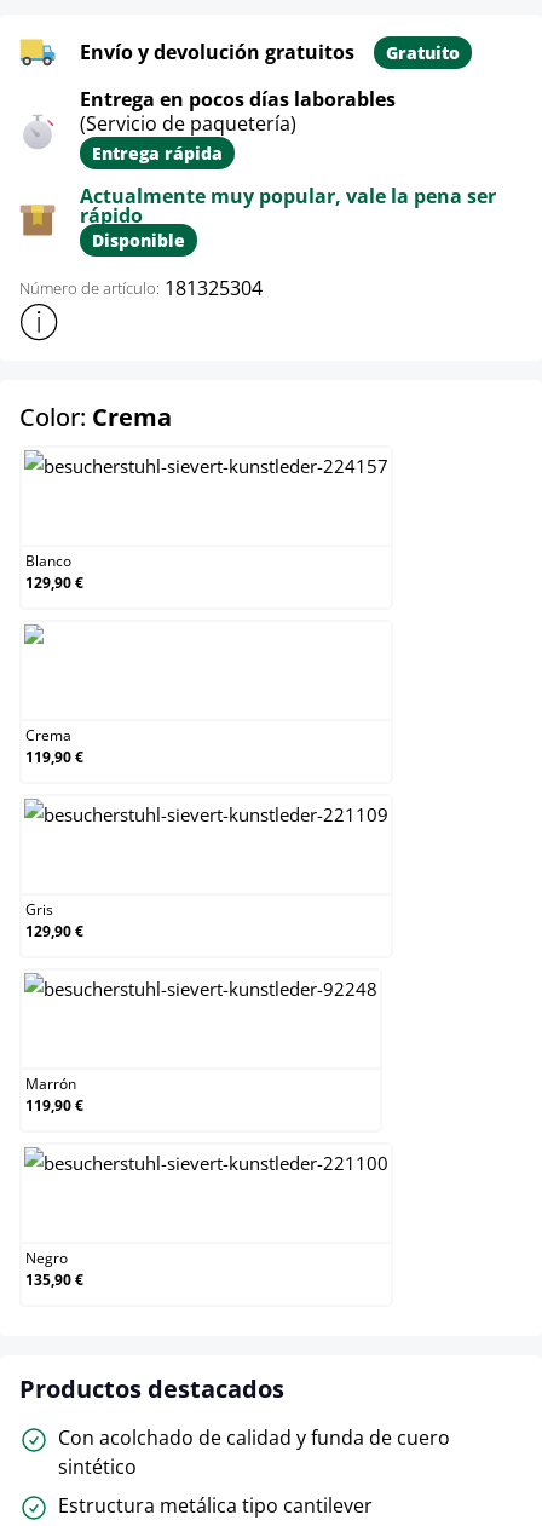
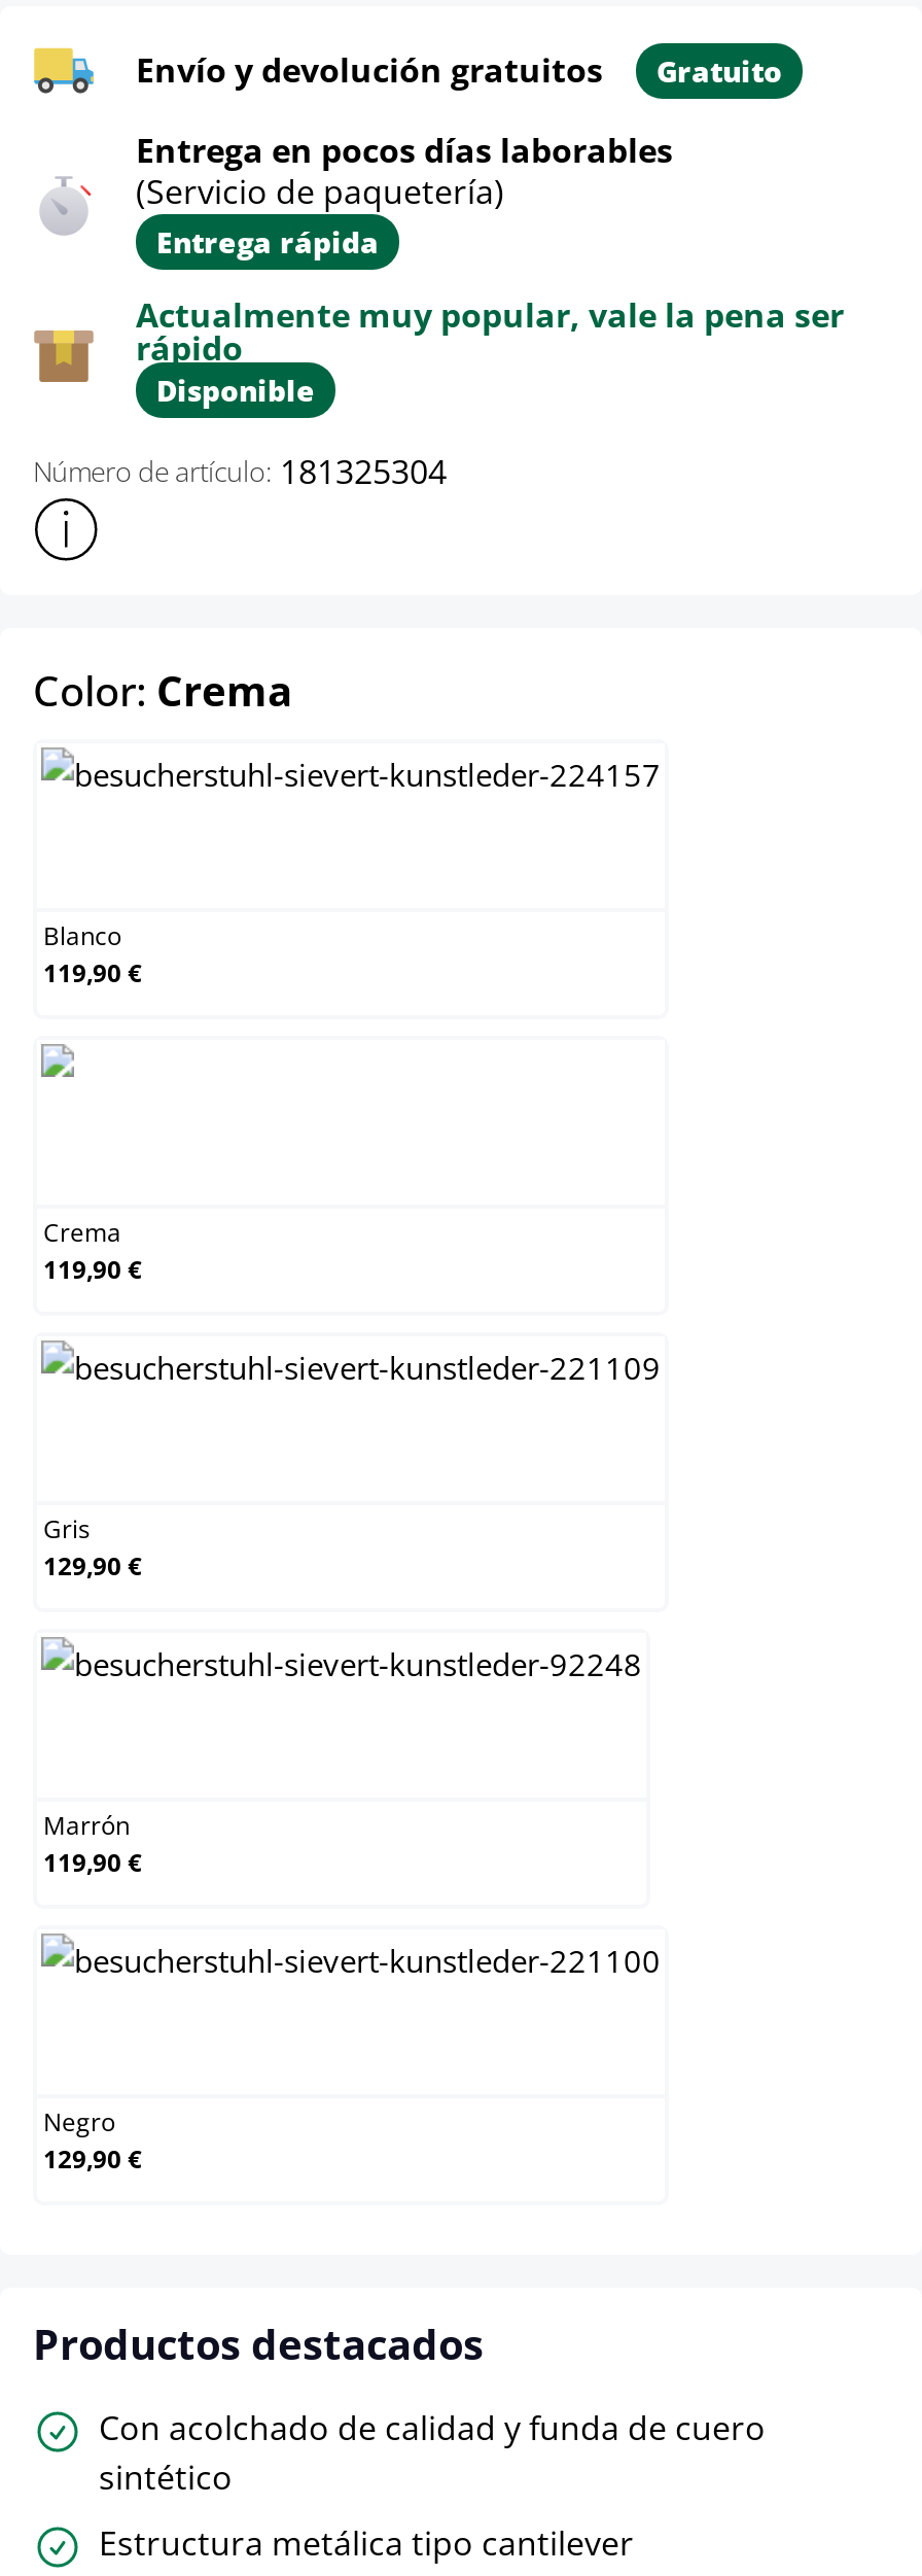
- 129,90 €
+ 119,90 €

- 135,90 €
+ 129,90 €
